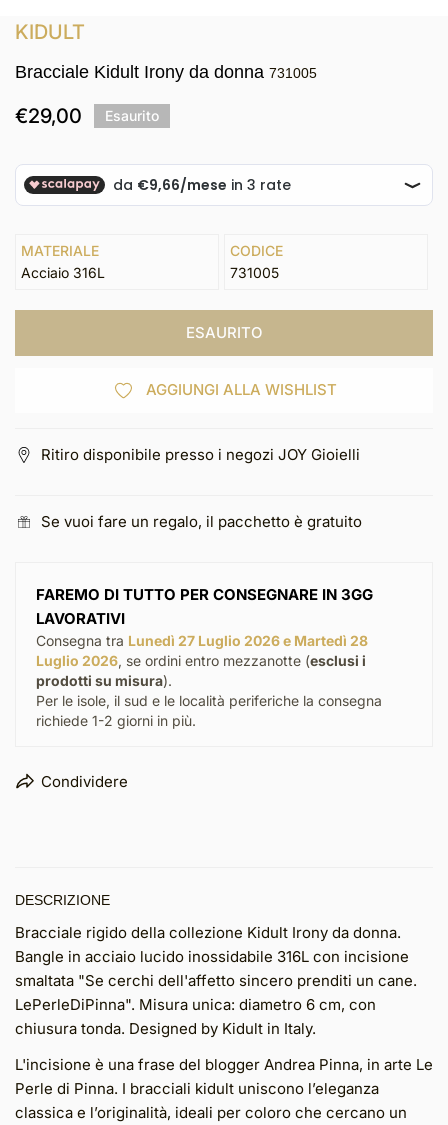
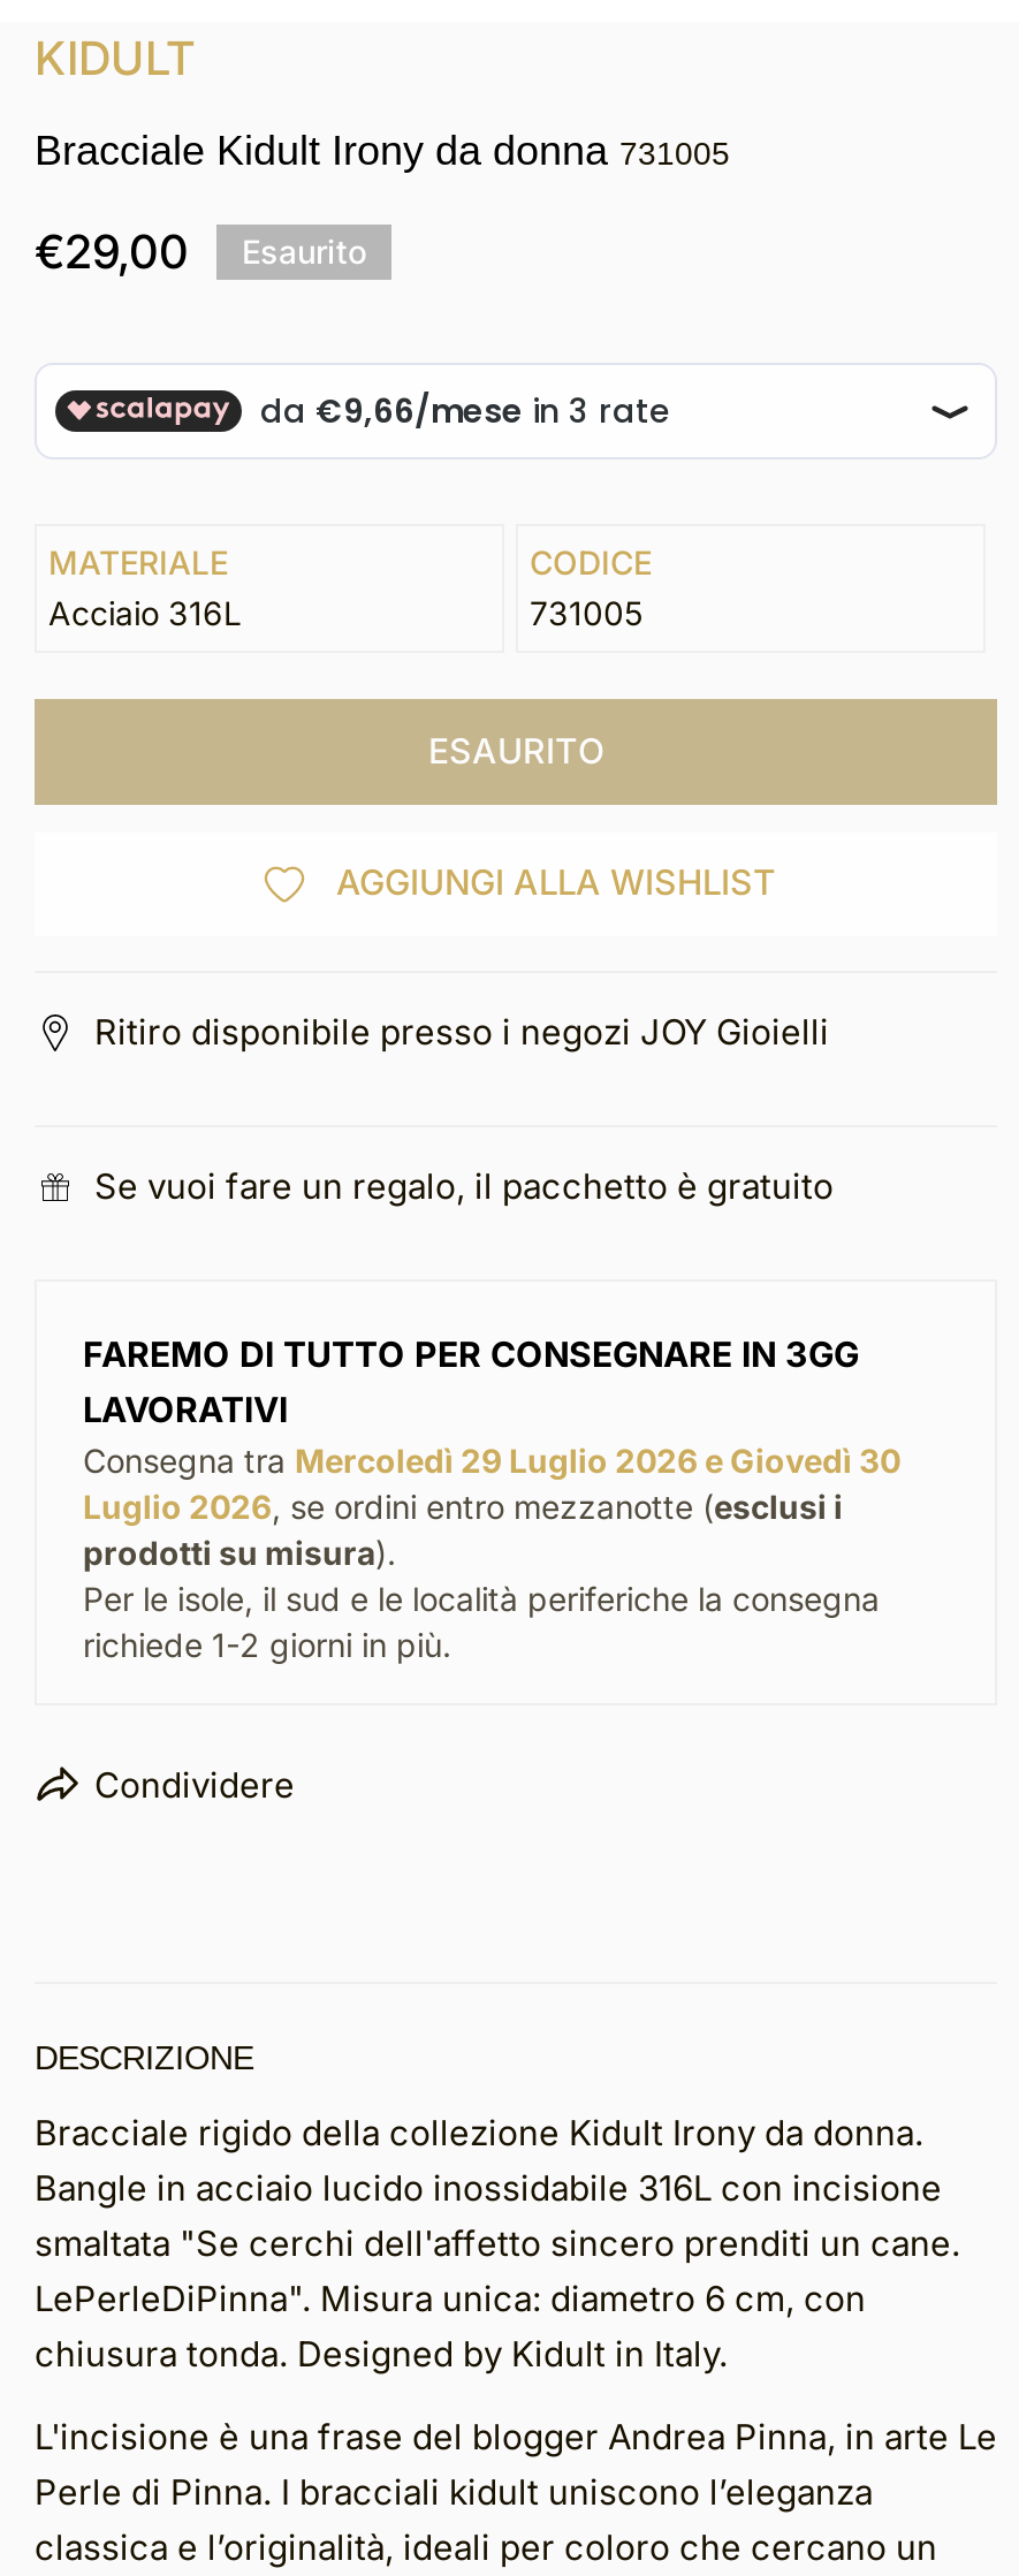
- Consegna tra Lunedì 27 Luglio 2026 e Martedì 28
+ Consegna tra Mercoledì 29 Luglio 2026 e Giovedì 30
